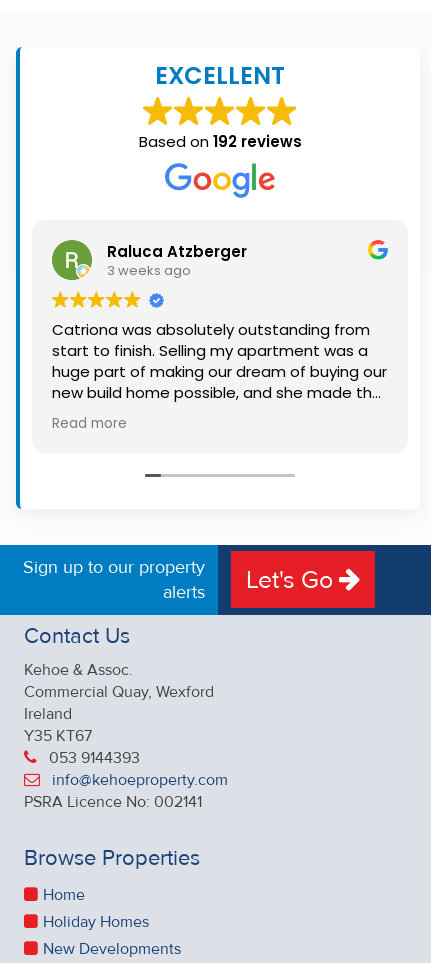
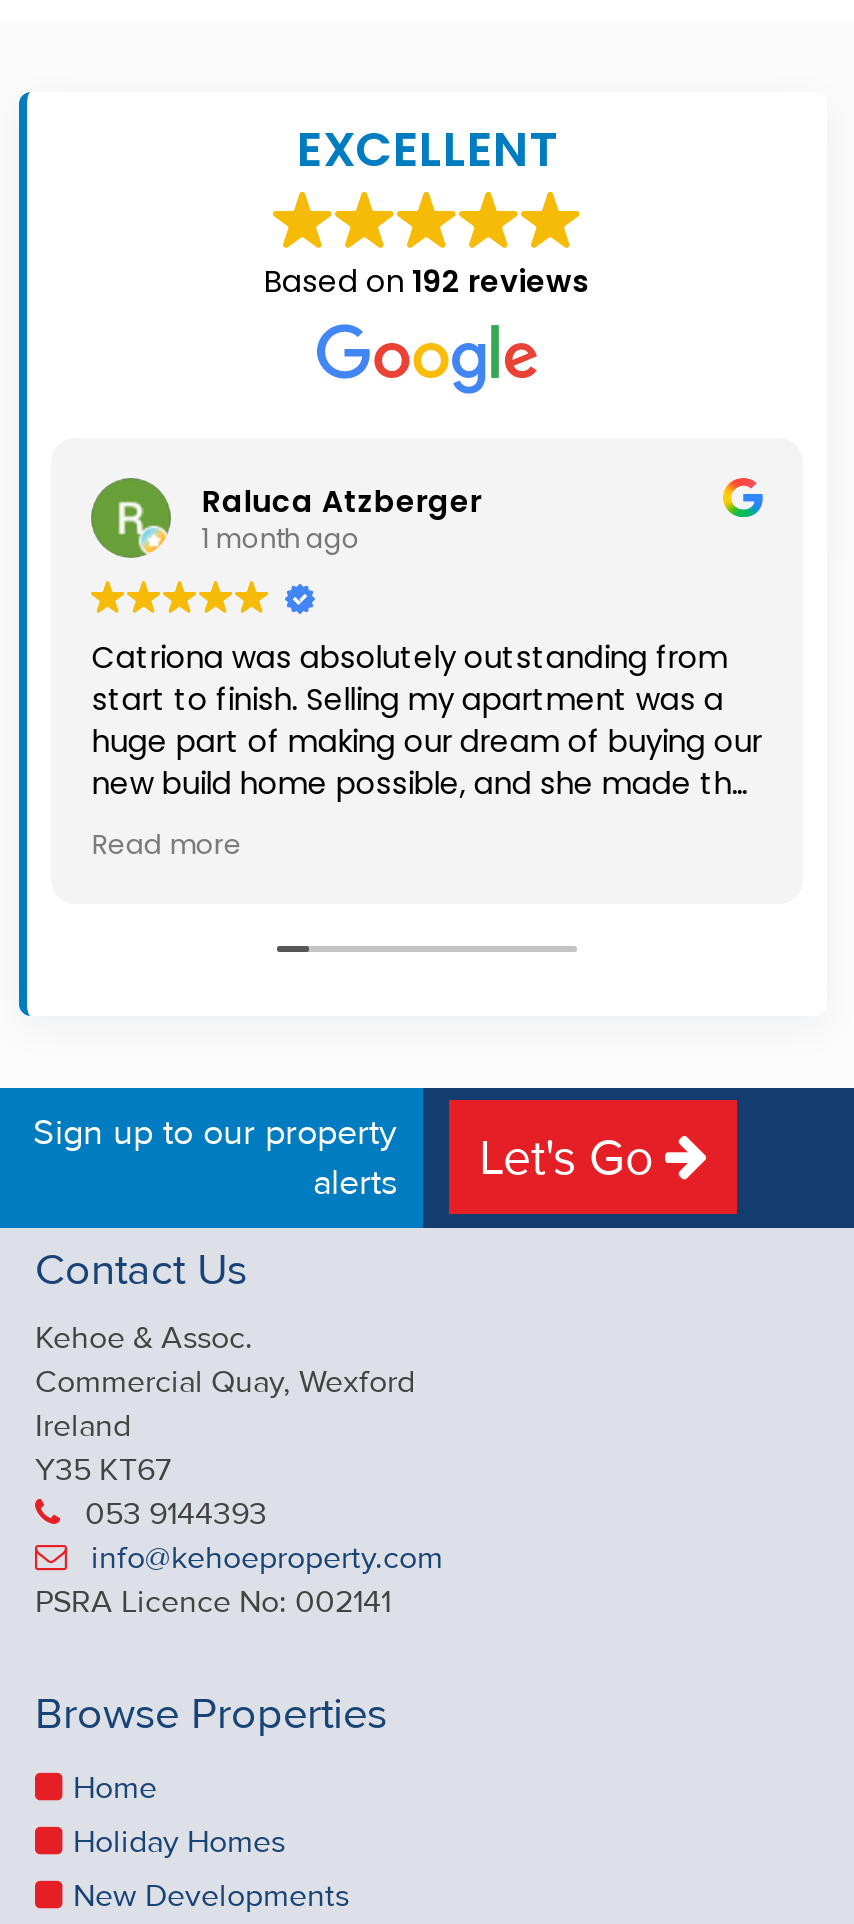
- 3 weeks ago
+ 1 month ago
